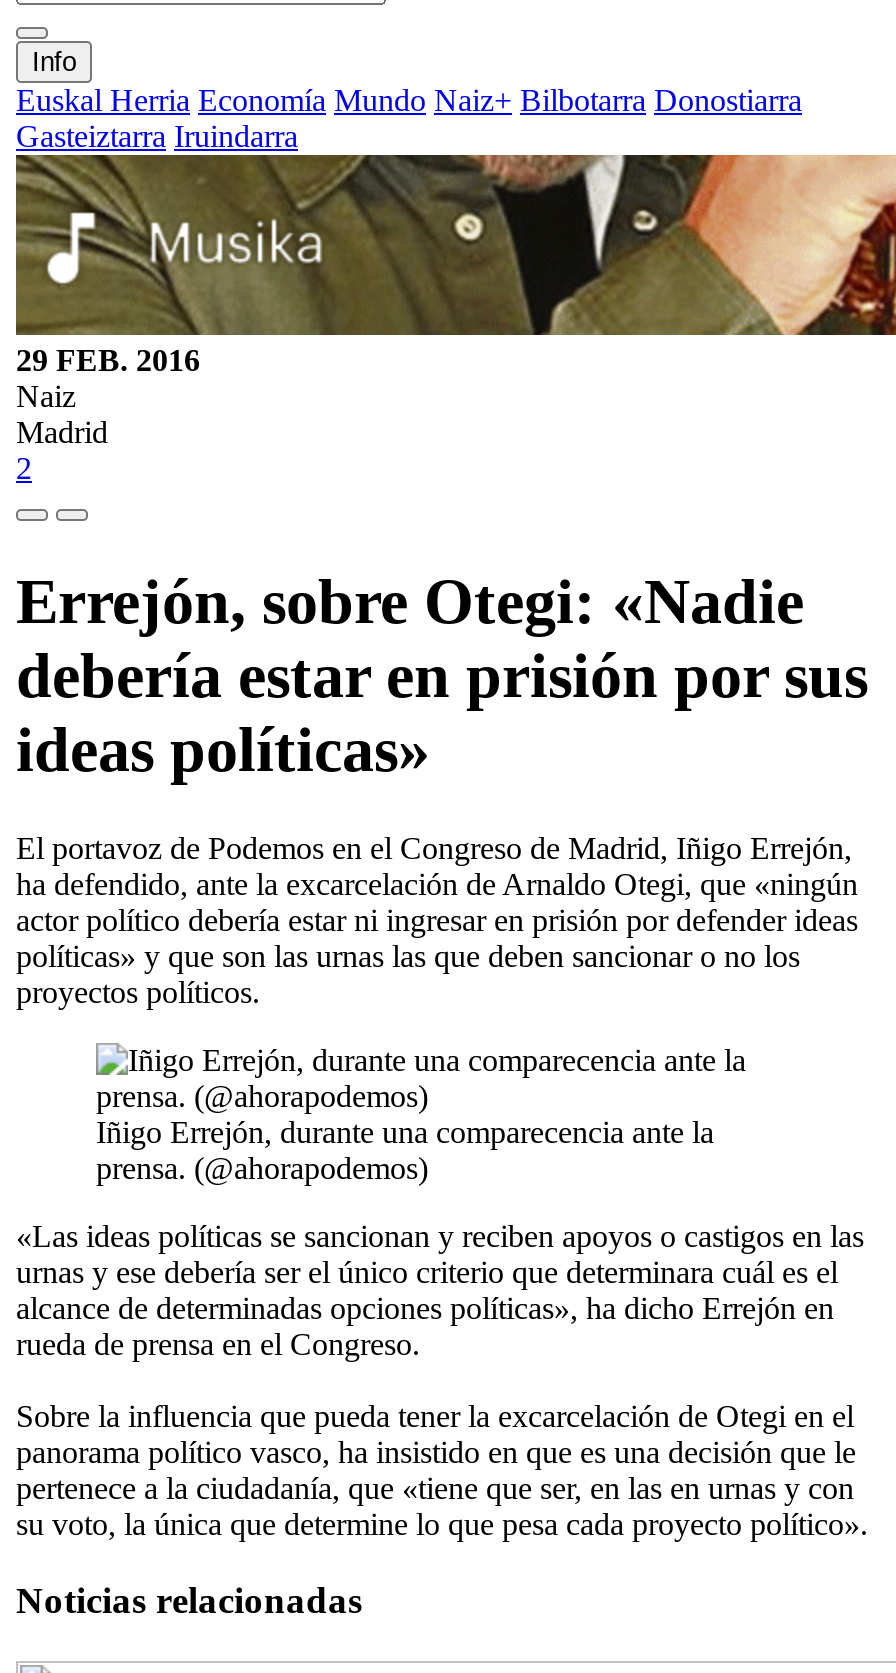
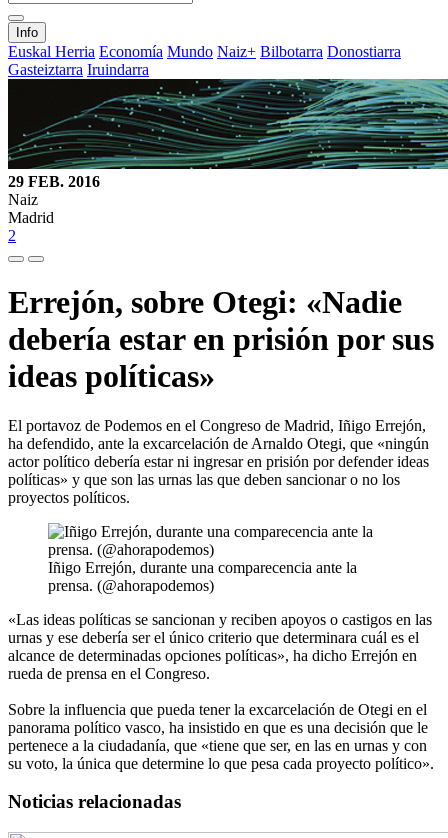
- [image]
+ [image]
